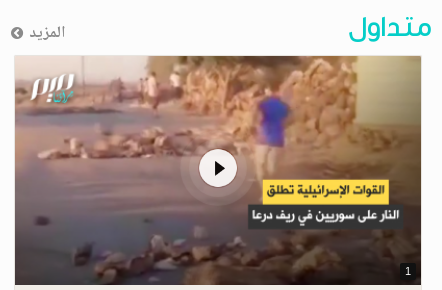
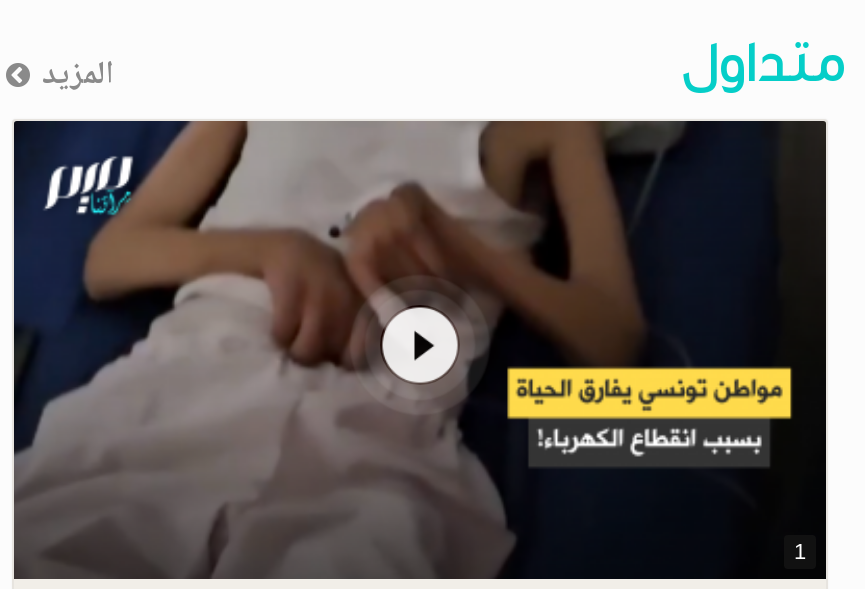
- [image]
+ [image]
